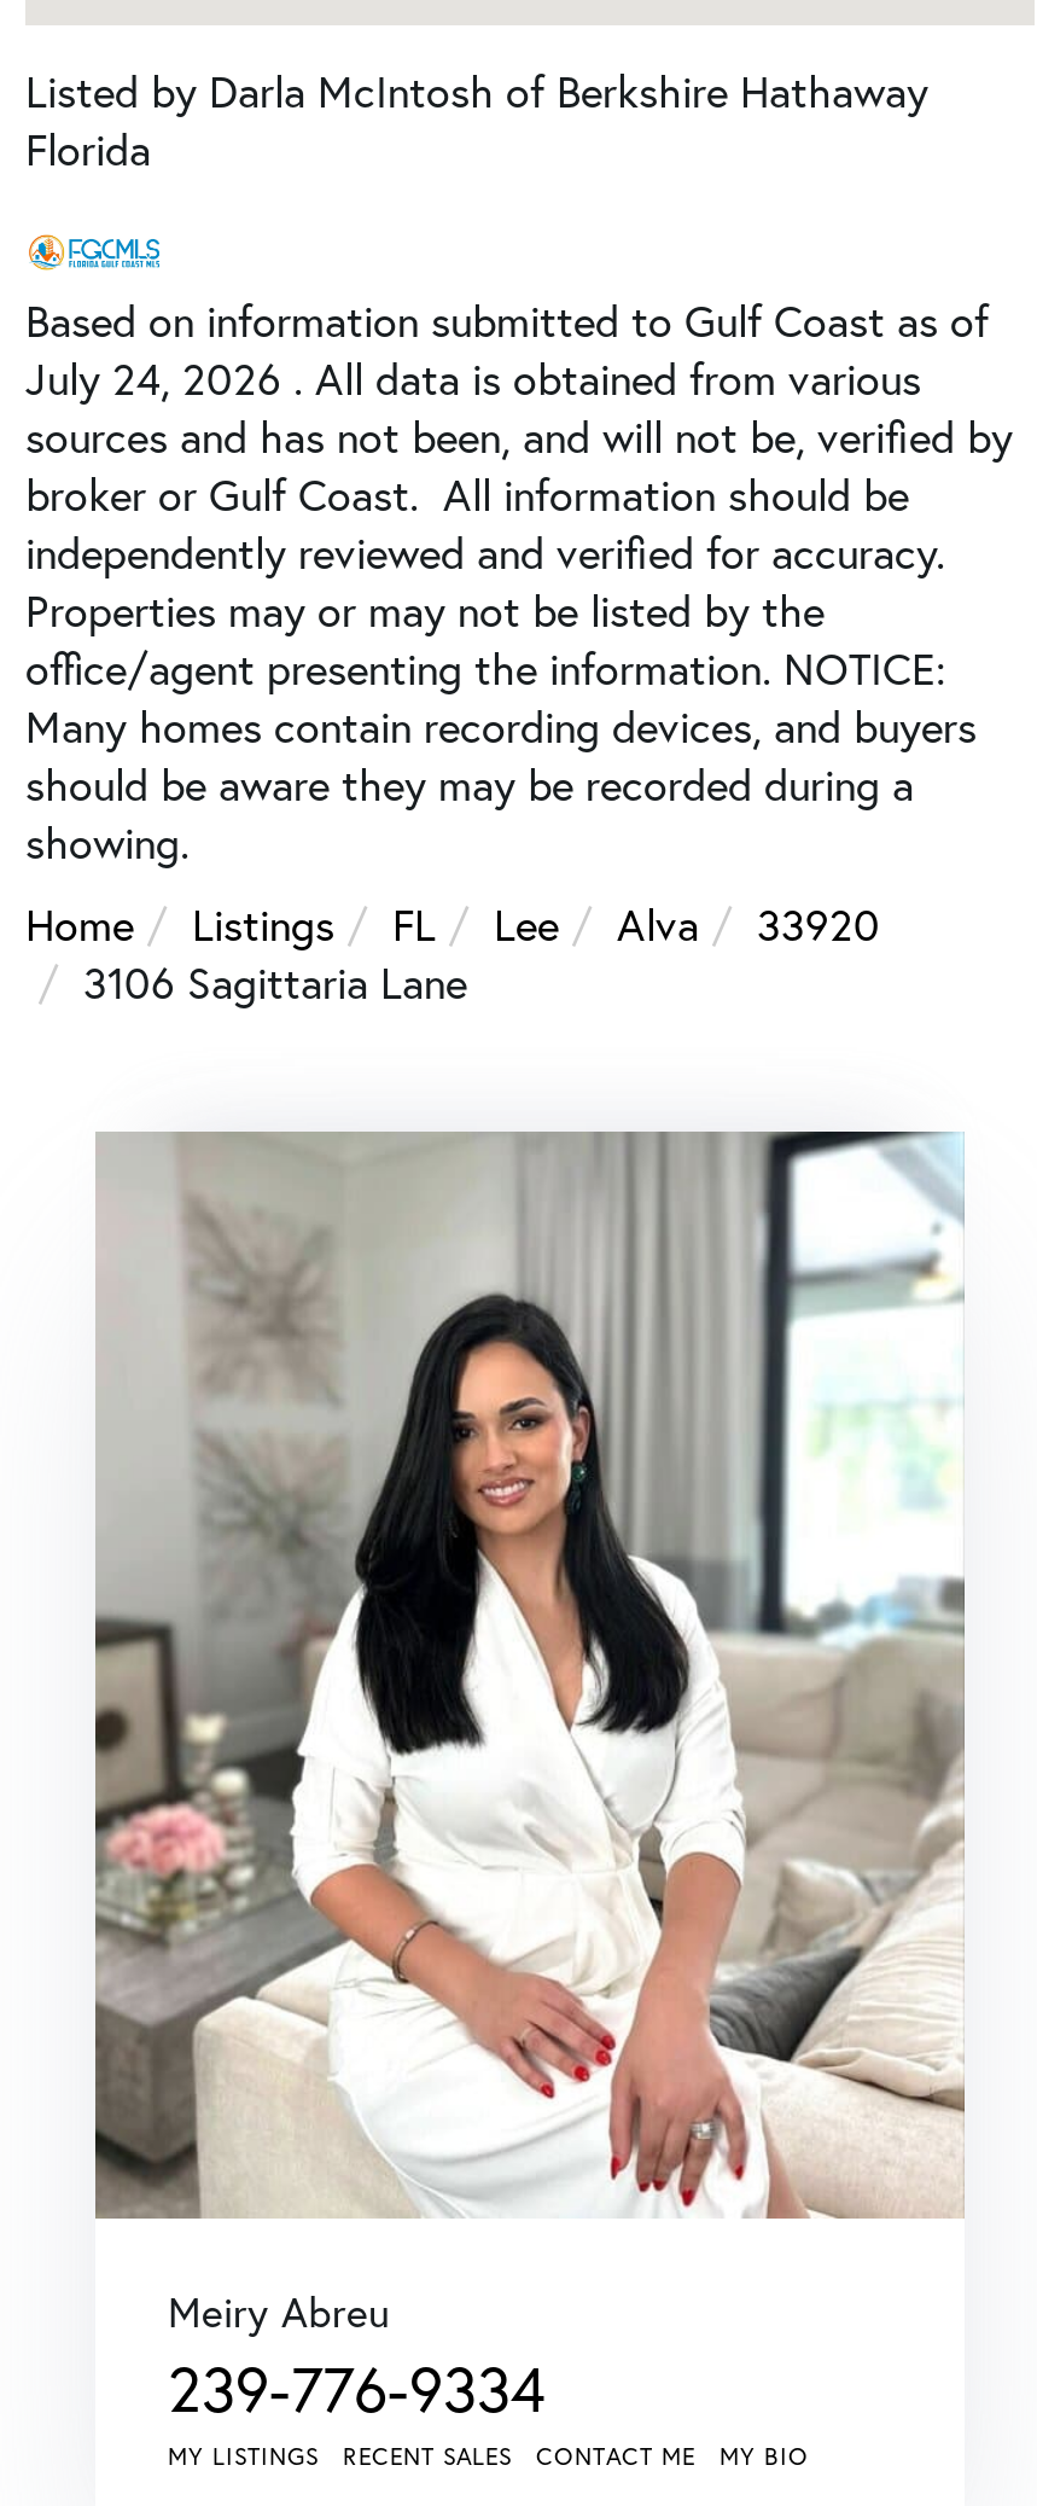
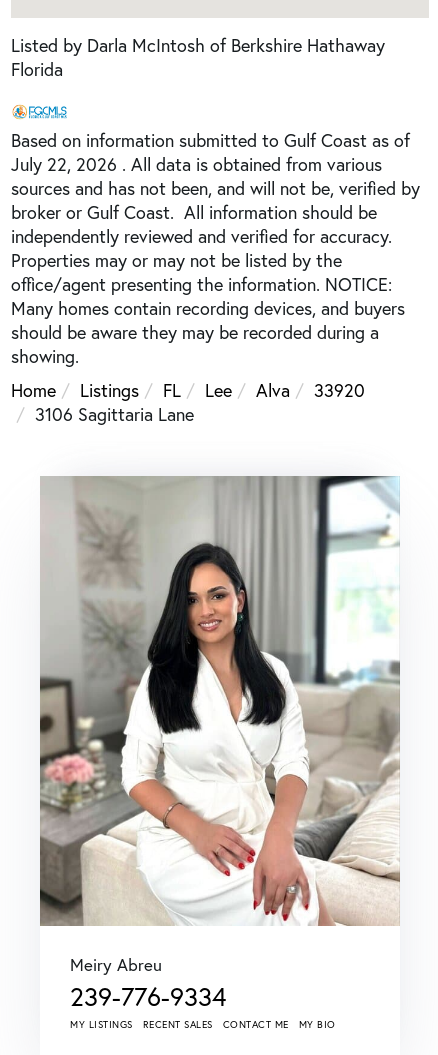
- July 24, 2026 . All data is obtained from various
+ July 22, 2026 . All data is obtained from various
